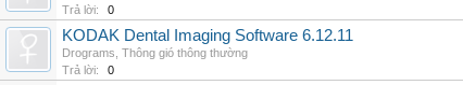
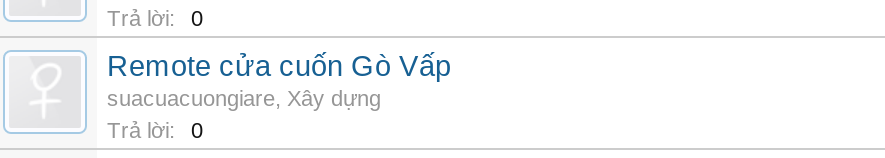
- KODAK Dental Imaging Software 6.12.11
- Drograms, Thông gió thông thường
+ Remote cửa cuốn Gò Vấp
+ suacuacuongiare, Xây dựng
